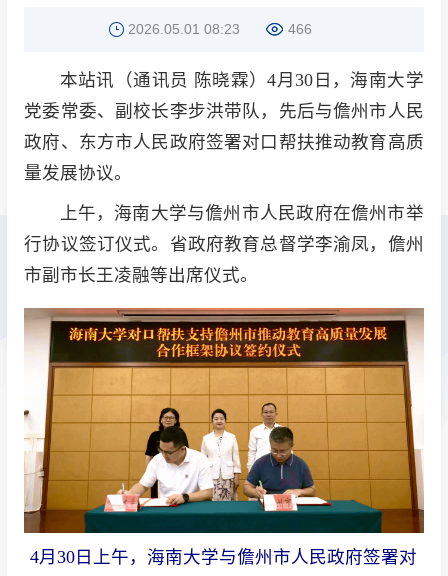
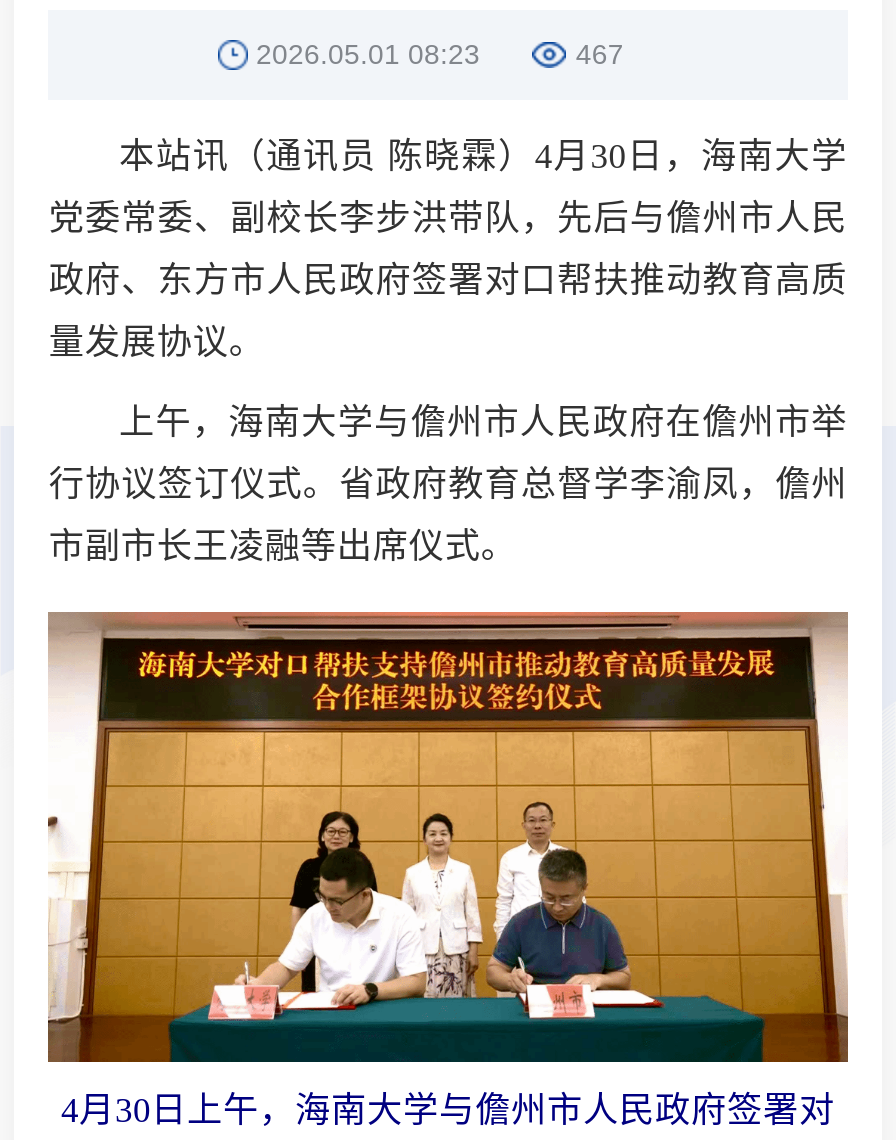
- 466
+ 467
